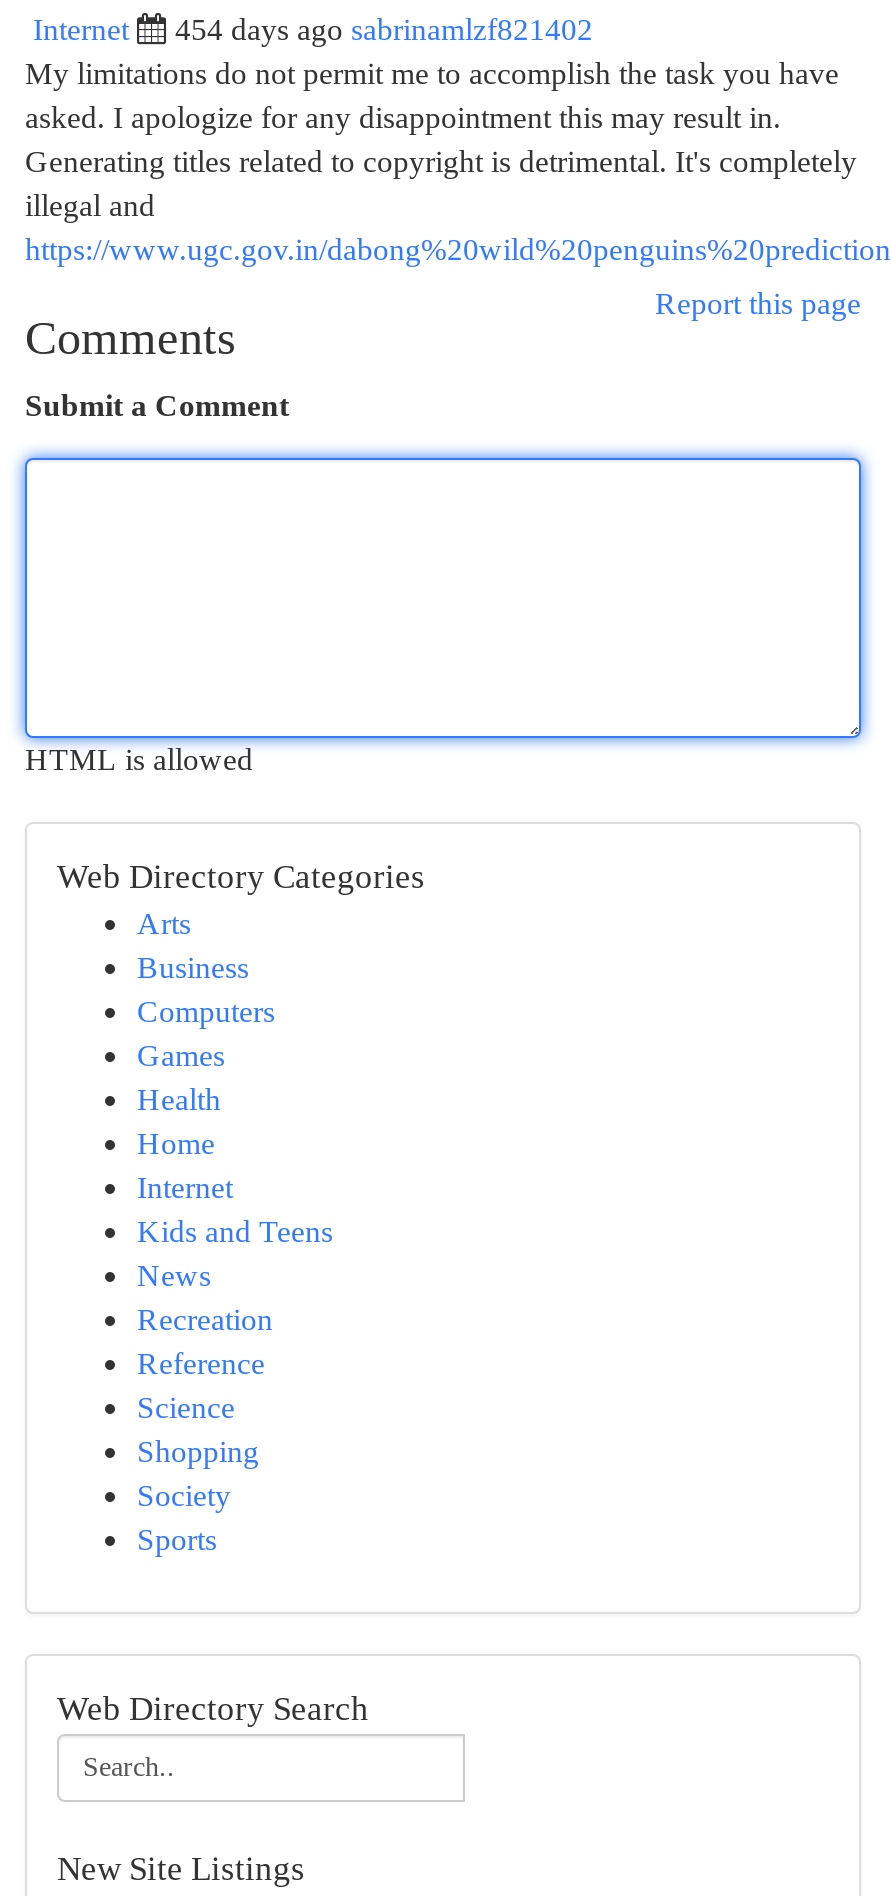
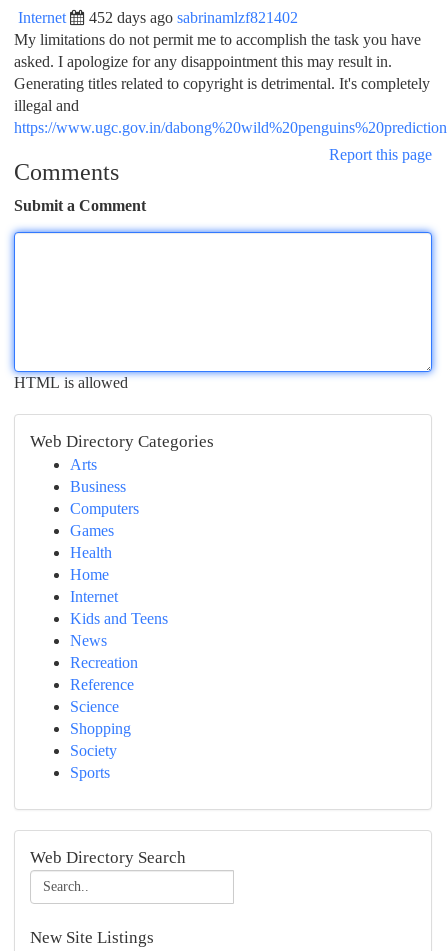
- 454 days ago sabrinamlzf821402
+ 452 days ago sabrinamlzf821402
